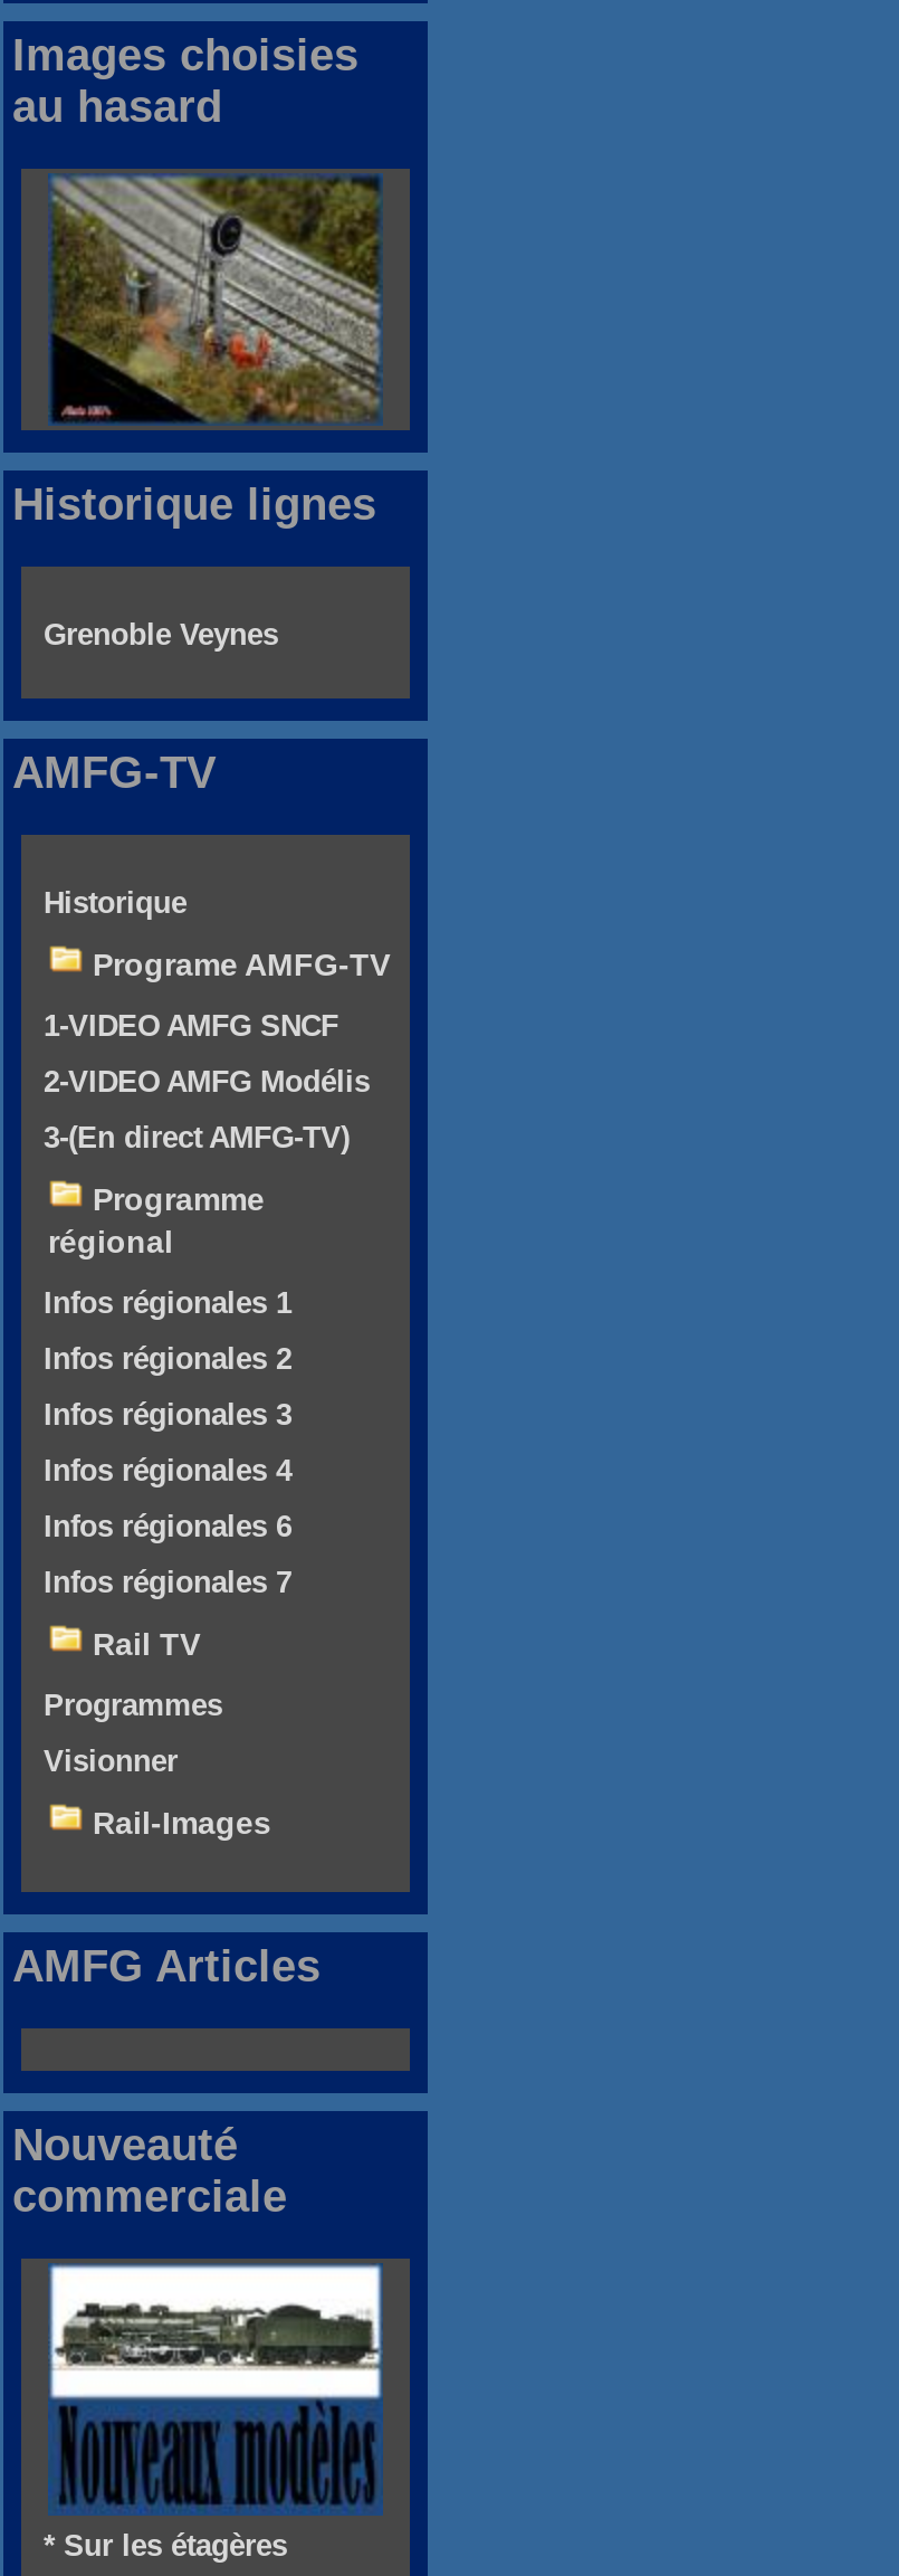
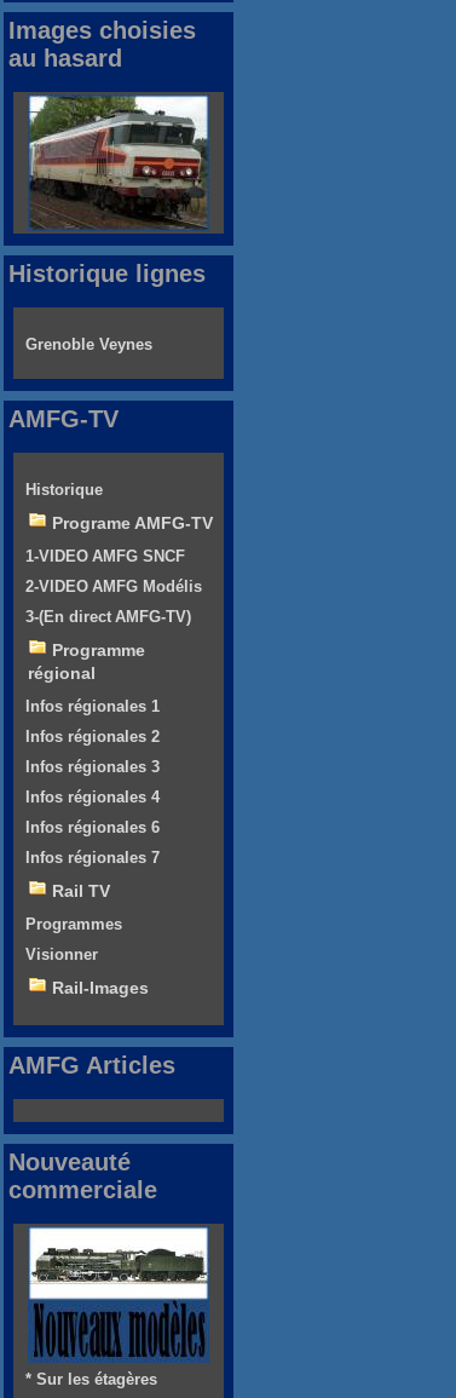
- [image]
+ [image]
